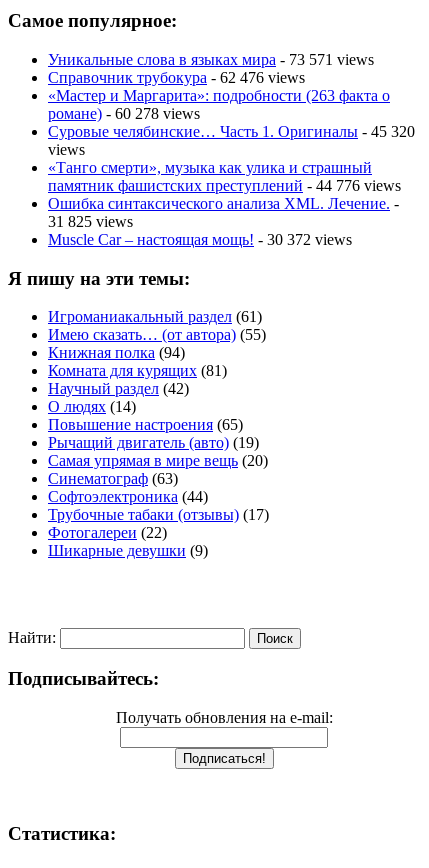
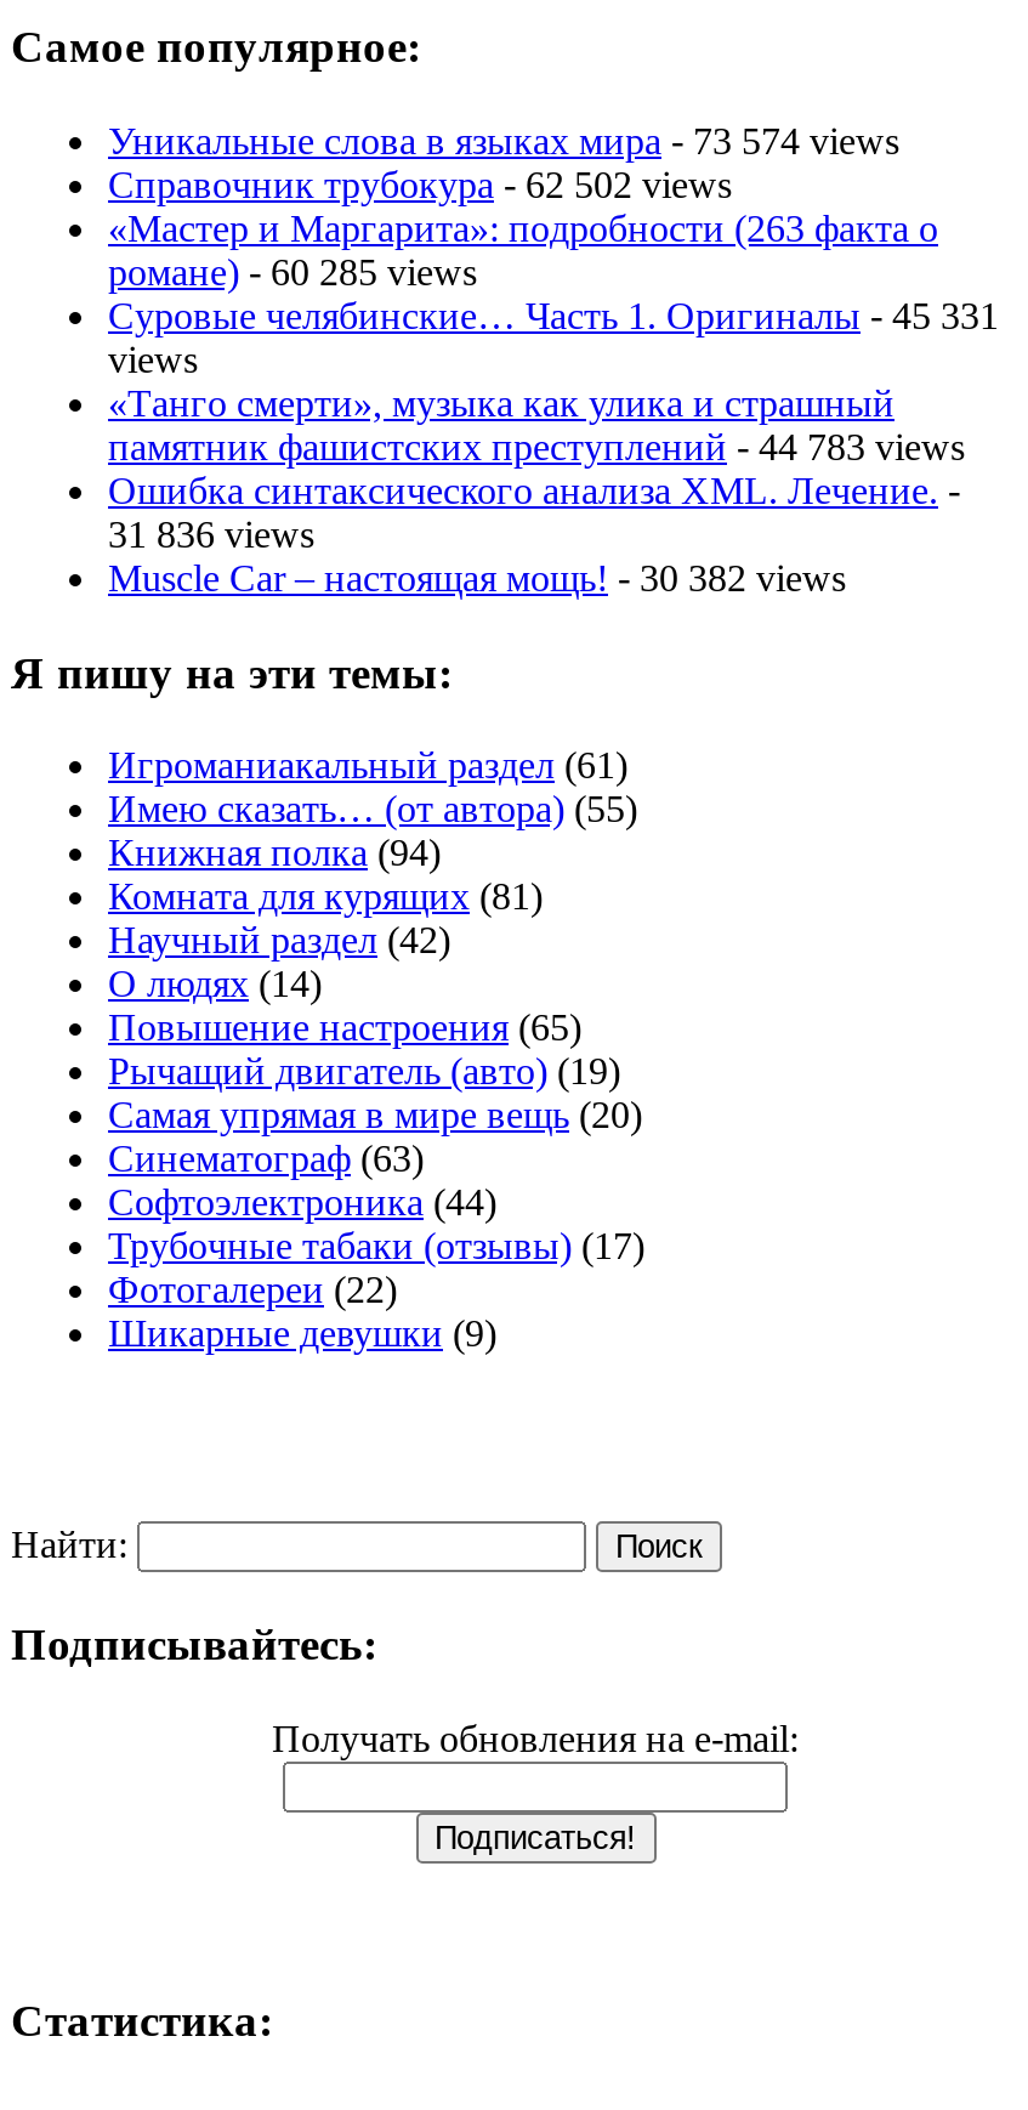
- Уникальные слова в языках мира - 73 571 views
+ Уникальные слова в языках мира - 73 574 views

- Справочник трубокура - 62 476 views
+ Справочник трубокура - 62 502 views

- романе) - 60 278 views
+ романе) - 60 285 views

- Суровые челябинские… Часть 1. Оригиналы - 45 320
+ Суровые челябинские… Часть 1. Оригиналы - 45 331

- памятник фашистских преступлений - 44 776 views
+ памятник фашистских преступлений - 44 783 views

- 31 825 views
+ 31 836 views

- Muscle Car – настоящая мощь! - 30 372 views
+ Muscle Car – настоящая мощь! - 30 382 views
